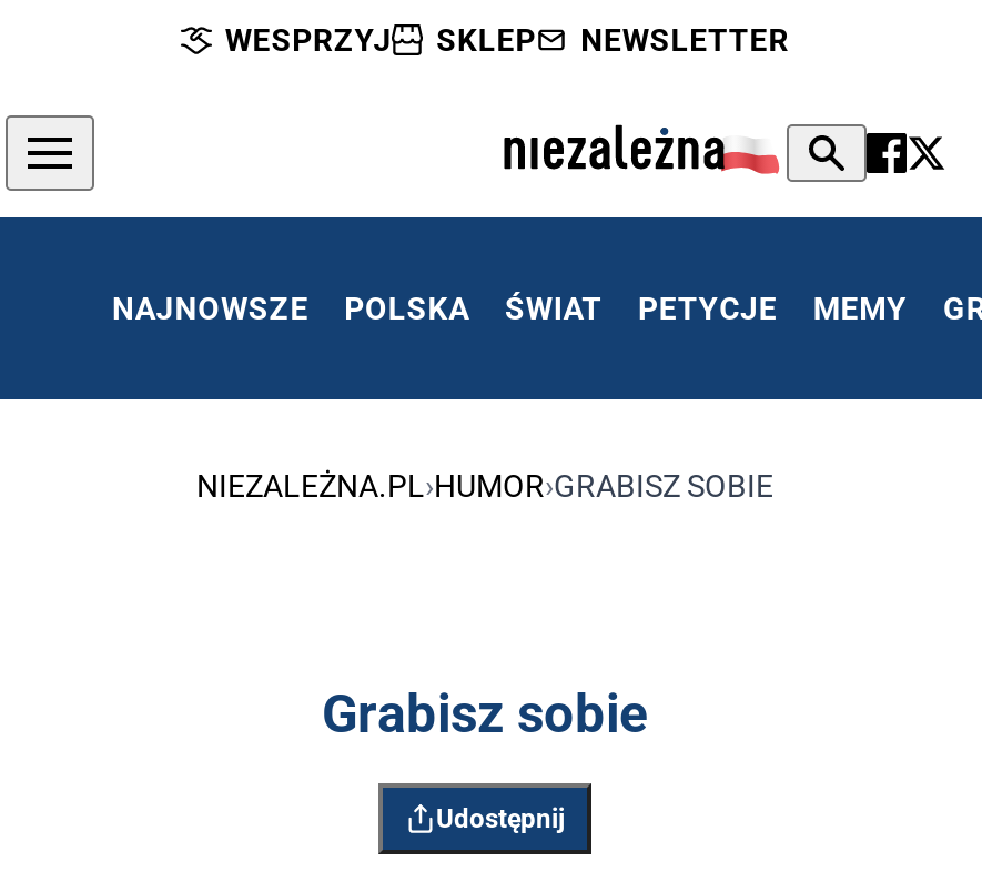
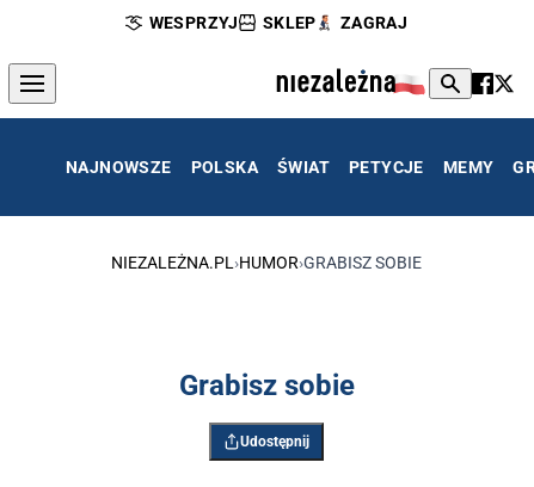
- NEWSLETTER
+ ZAGRAJ
